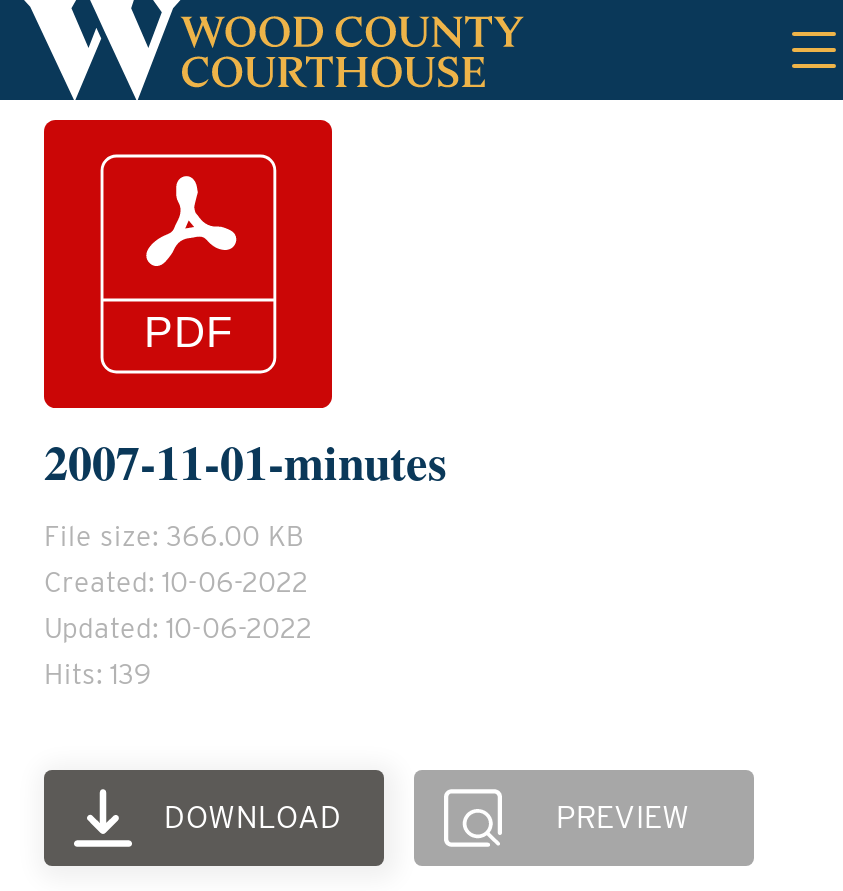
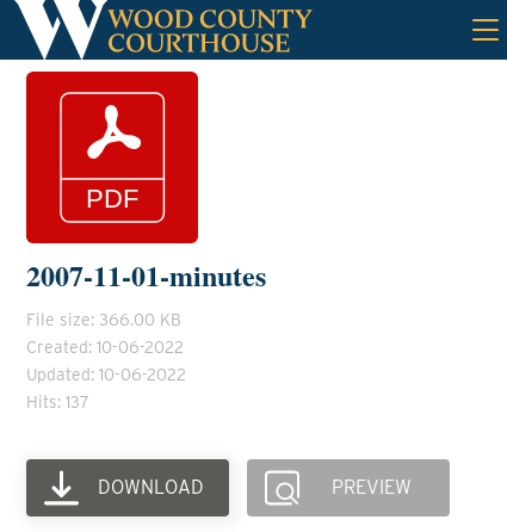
- Hits: 139
+ Hits: 137
